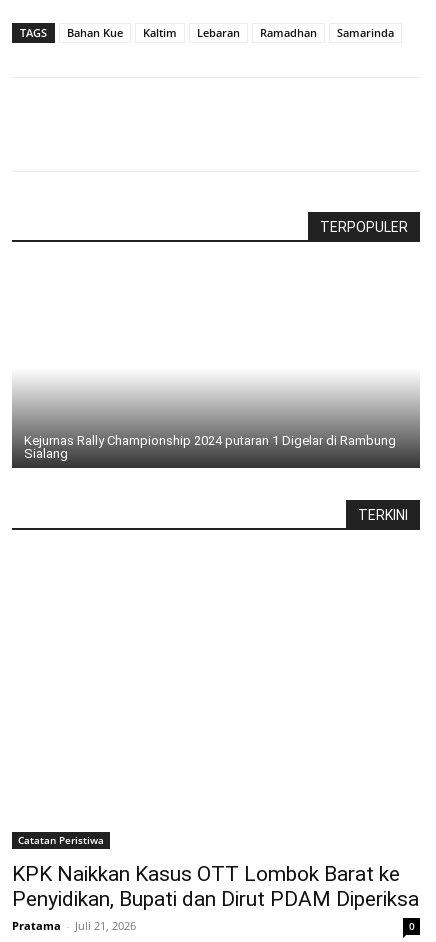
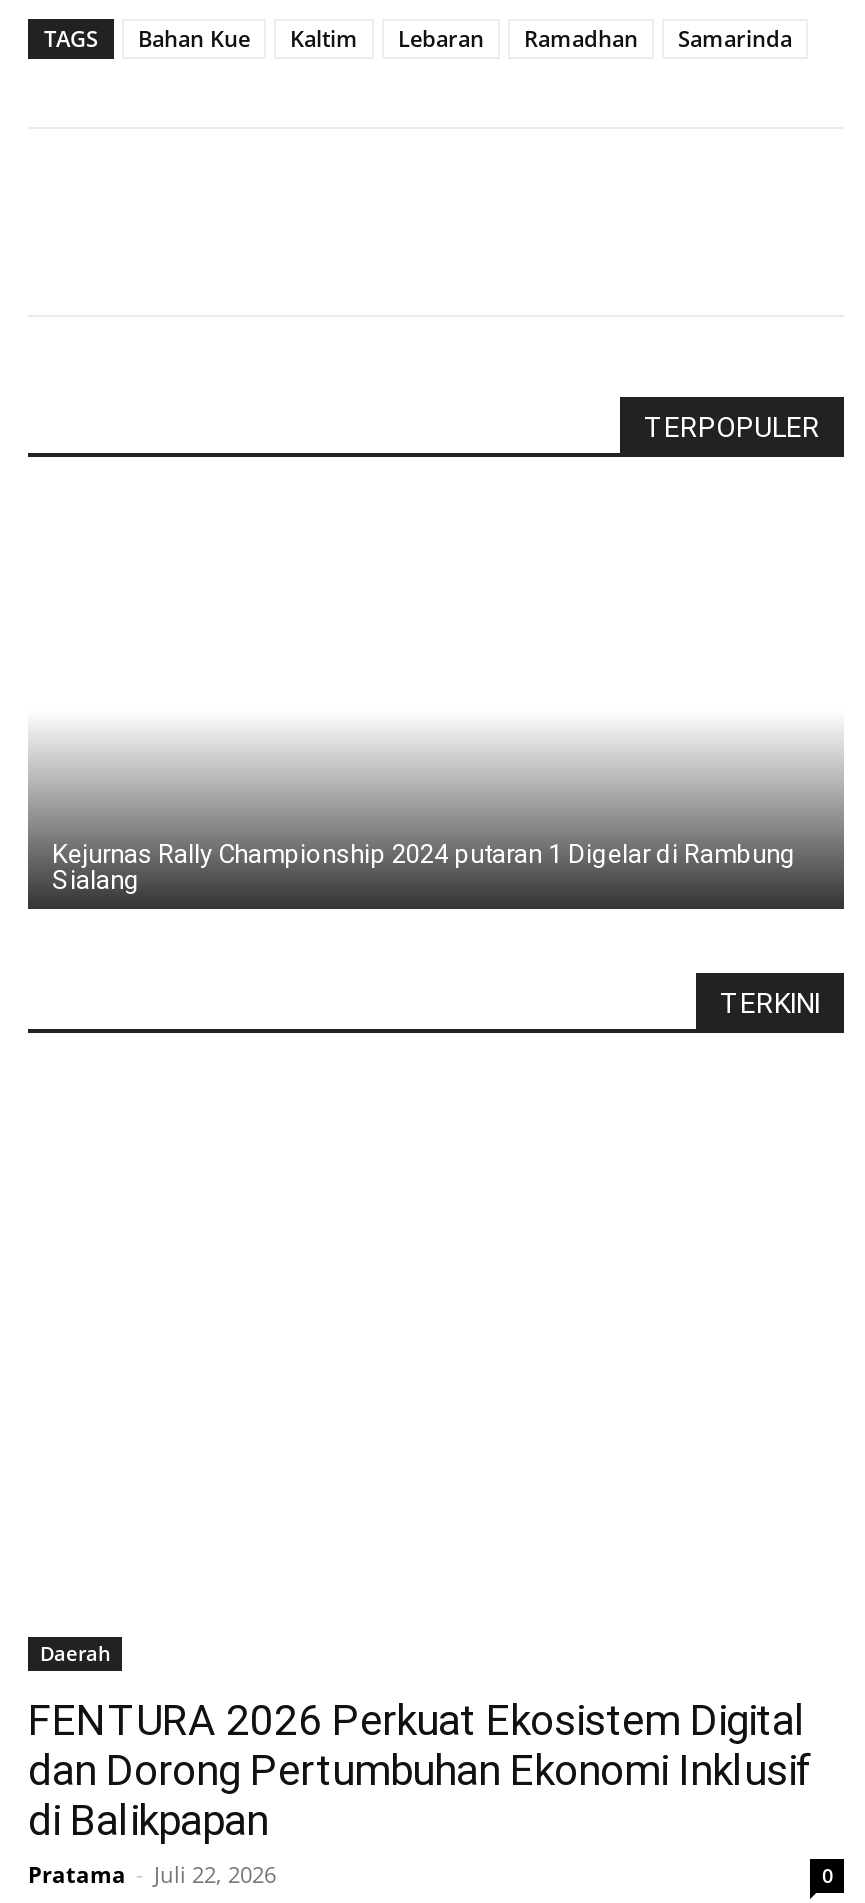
- Catatan Peristiwa
+ Daerah

- KPK Naikkan Kasus OTT Lombok Barat ke
- Penyidikan, Bupati dan Dirut PDAM Diperiksa
- Pratama - Juli 21, 2026
+ FENTURA 2026 Perkuat Ekosistem Digital
+ dan Dorong Pertumbuhan Ekonomi Inklusif
+ di Balikpapan
+ Pratama - Juli 22, 2026
